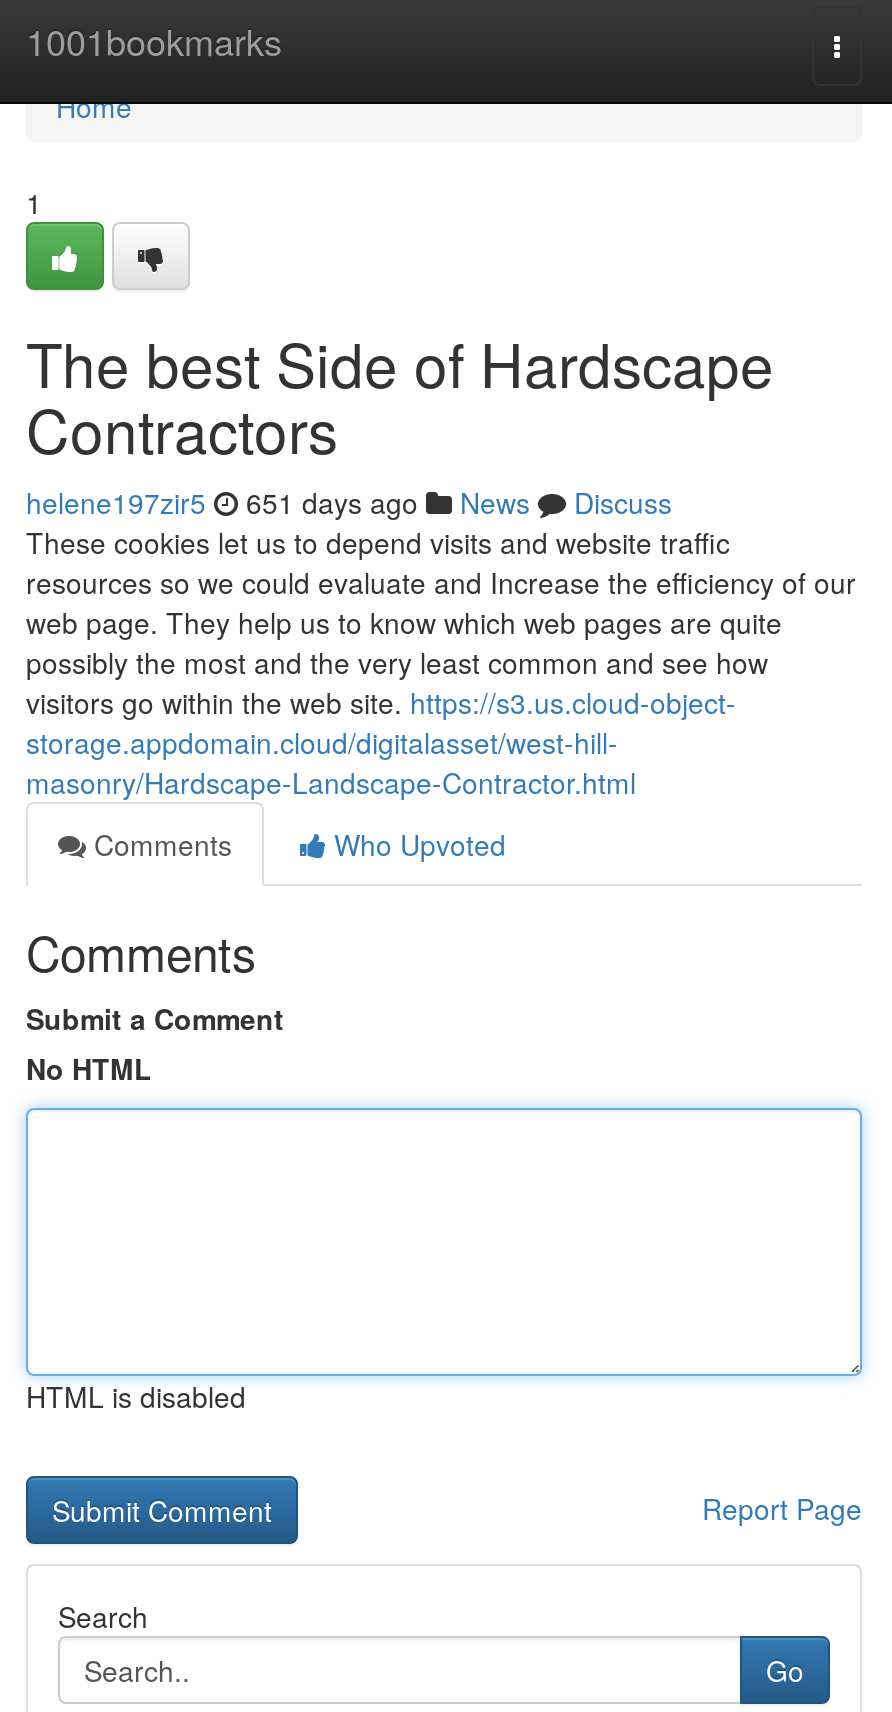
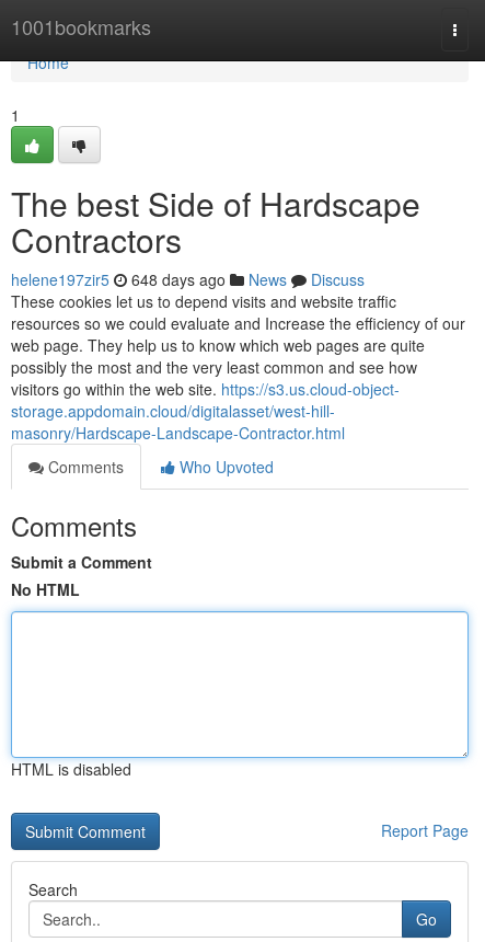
- helene197zir5 651 days ago News Discuss
+ helene197zir5 648 days ago News Discuss
